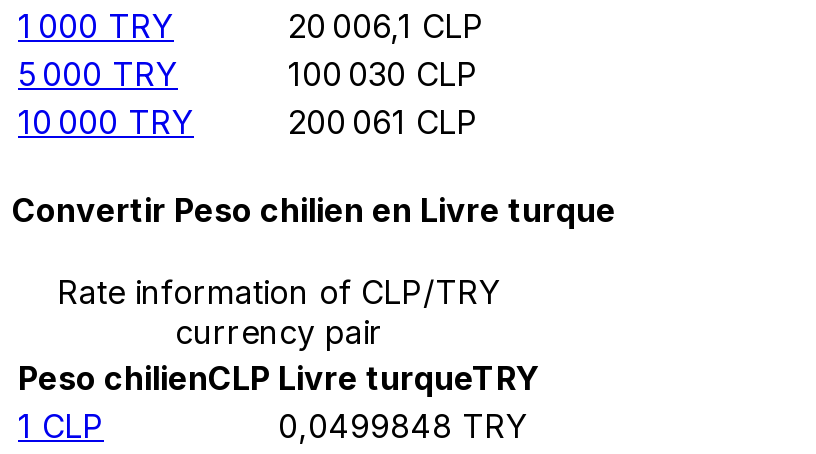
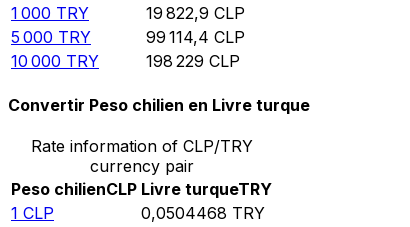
- 20 006,1 CLP
+ 19 822,9 CLP

- 100 030 CLP
+ 99 114,4 CLP

- 200 061 CLP
+ 198 229 CLP

- 0,0499848 TRY
+ 0,0504468 TRY
